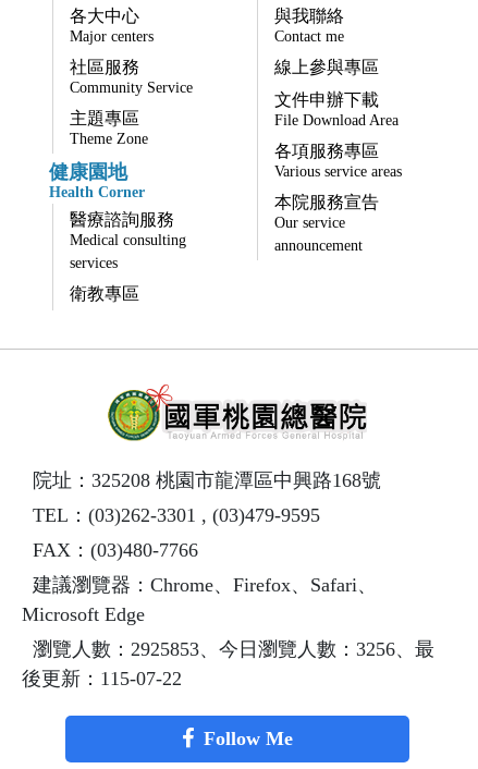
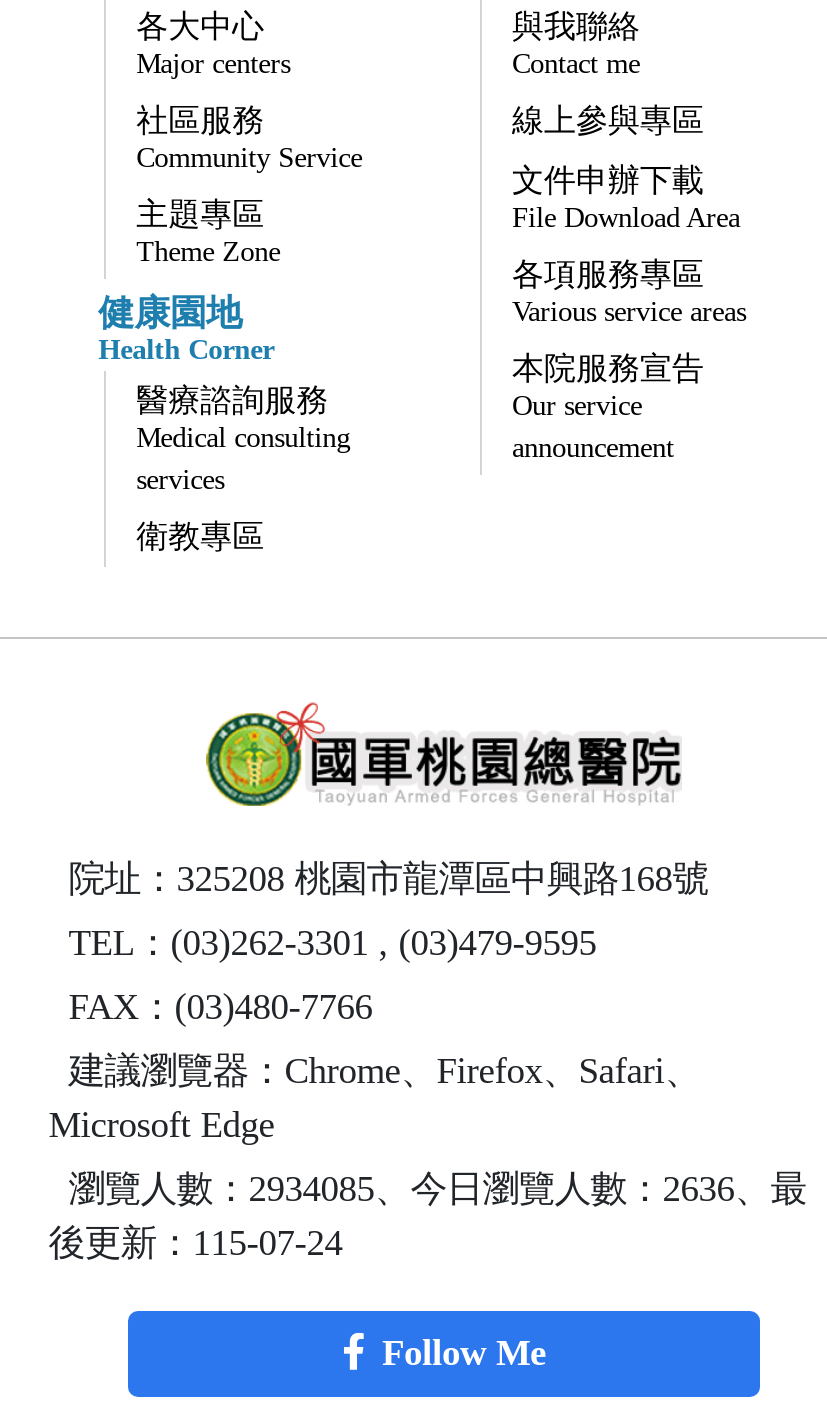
- 瀏覽人數：2925853、今日瀏覽人數：3256、最
+ 瀏覽人數：2934085、今日瀏覽人數：2636、最

- 後更新：115-07-22
+ 後更新：115-07-24
